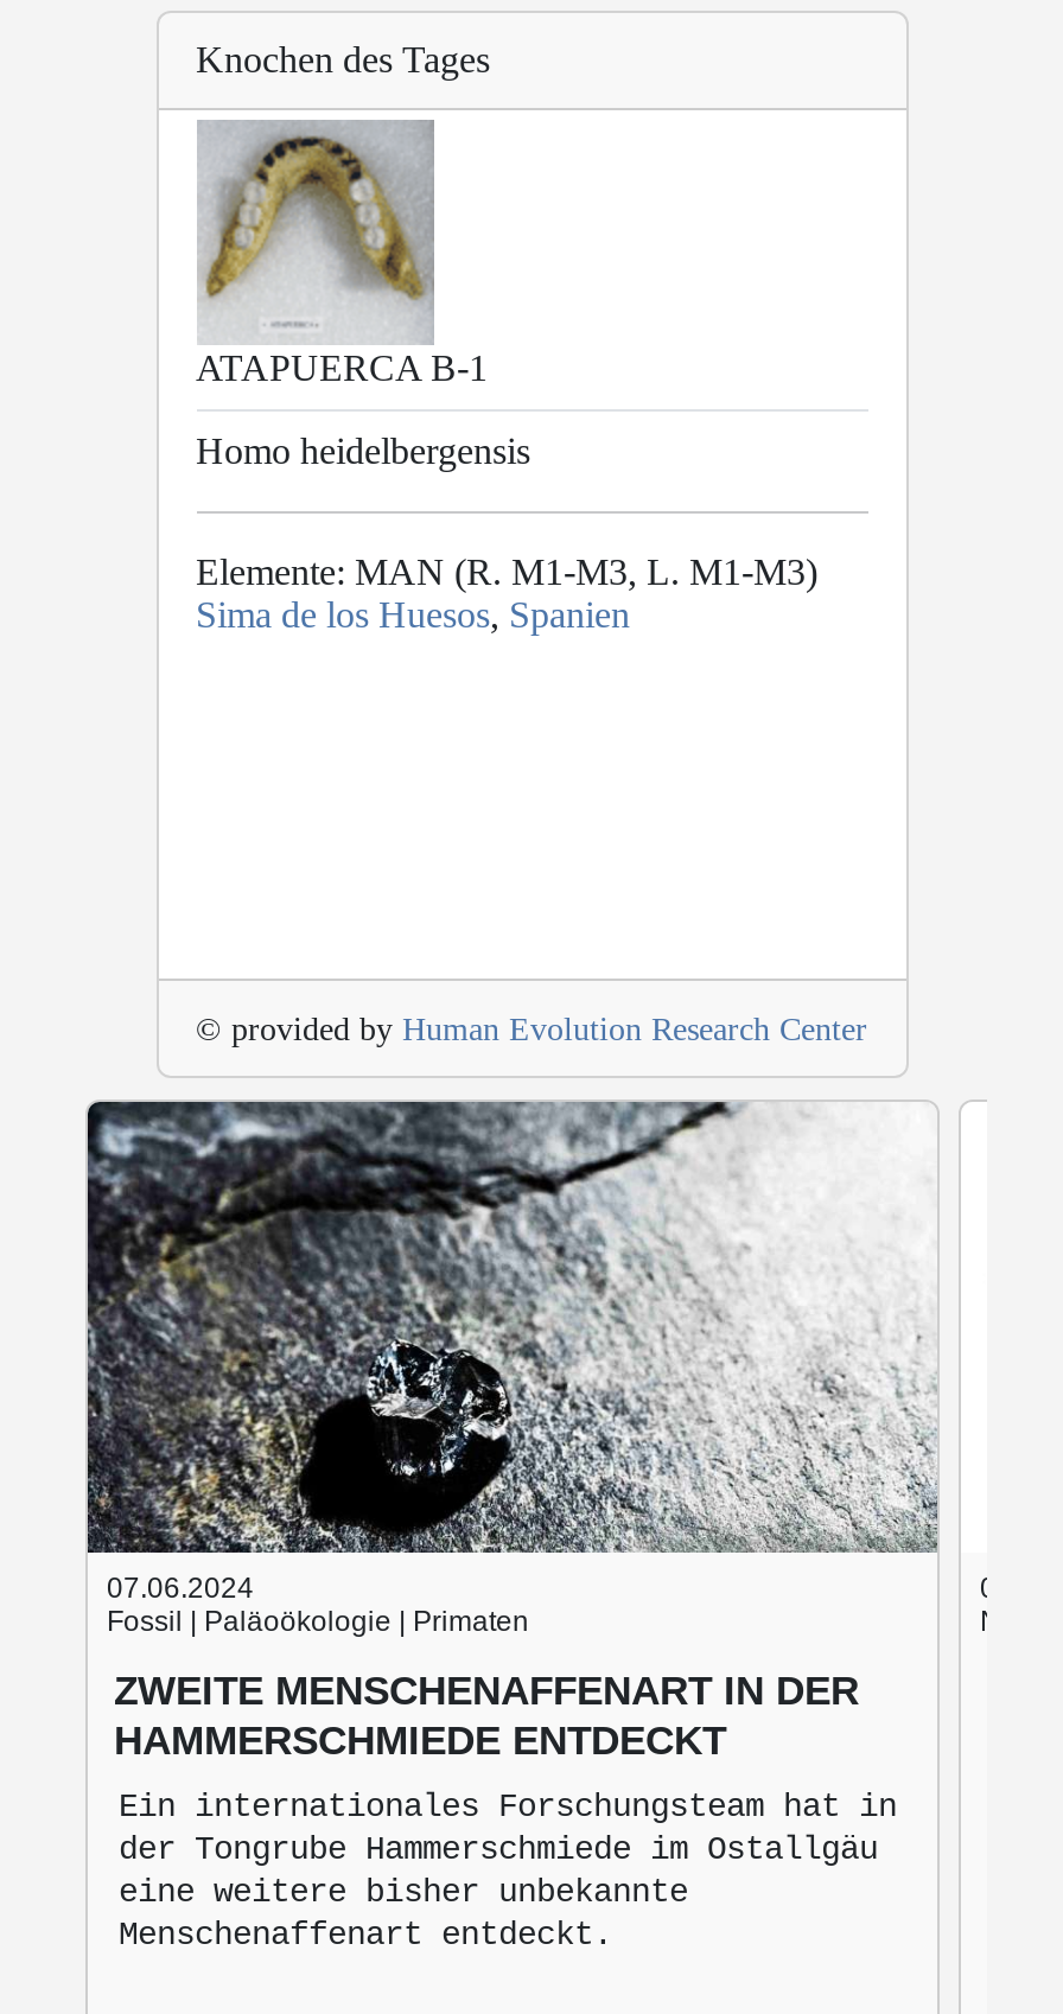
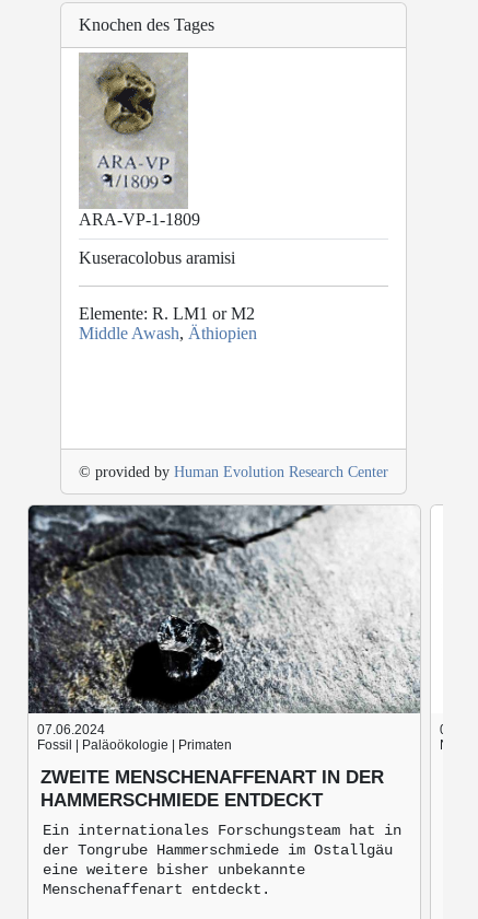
- [image]
+ [image]

- ATAPUERCA B-1
+ ARA-VP-1-1809

- Homo heidelbergensis
+ Kuseracolobus aramisi

- Elemente: MAN (R. M1-M3, L. M1-M3)
- Sima de los Huesos, Spanien
+ Elemente: R. LM1 or M2
+ Middle Awash, Äthiopien
